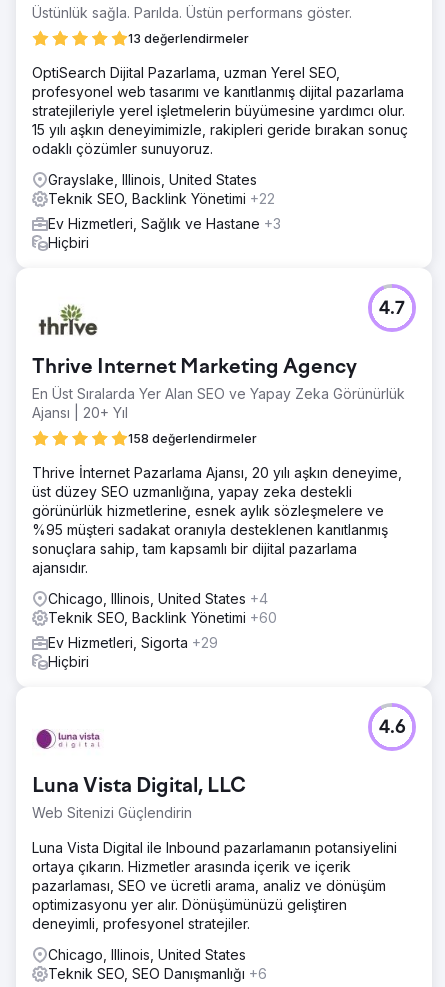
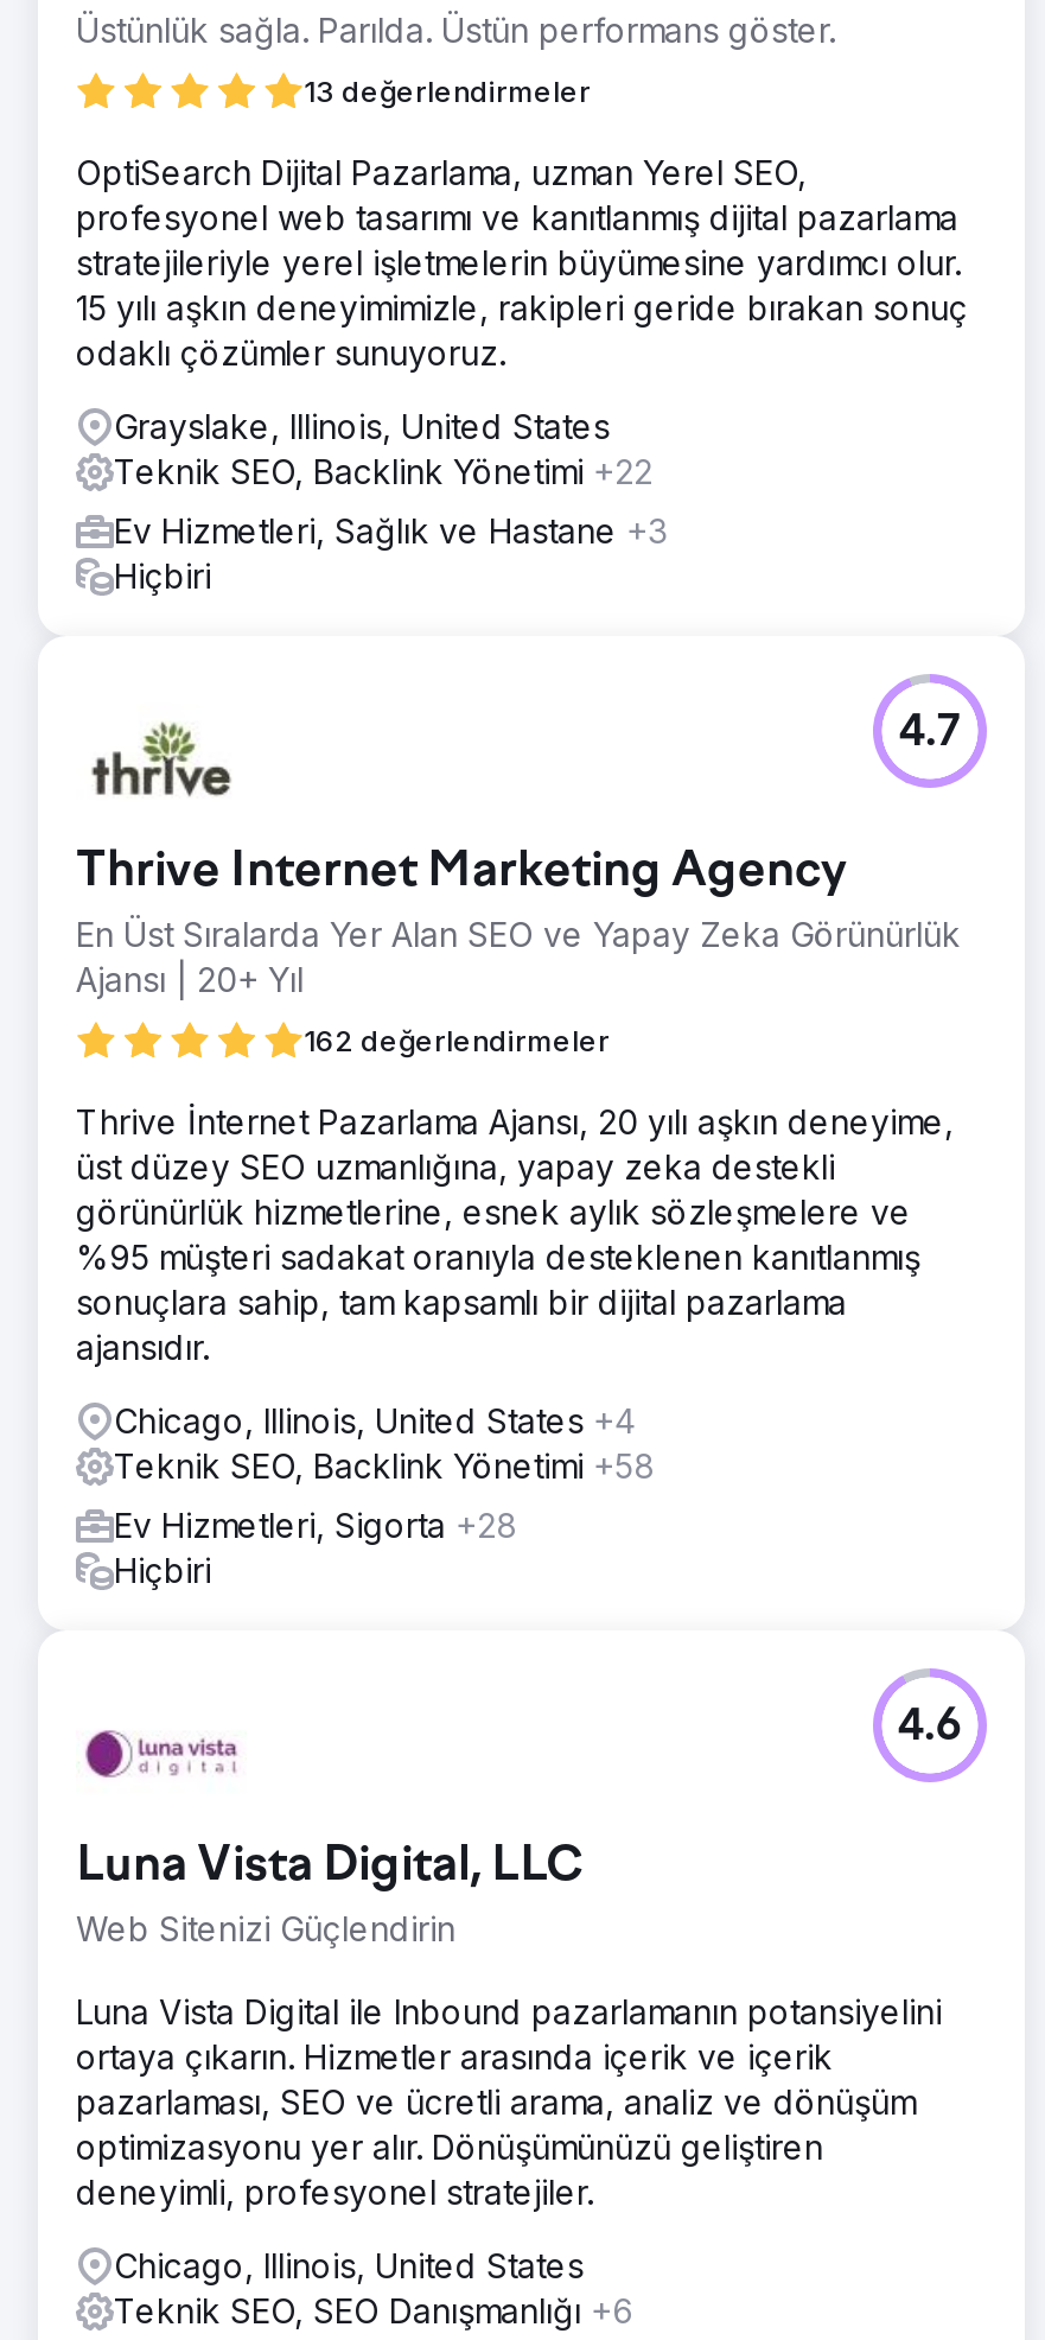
- 158 değerlendirmeler
+ 162 değerlendirmeler

- Teknik SEO, Backlink Yönetimi +60
+ Teknik SEO, Backlink Yönetimi +58

- Ev Hizmetleri, Sigorta +29
+ Ev Hizmetleri, Sigorta +28
